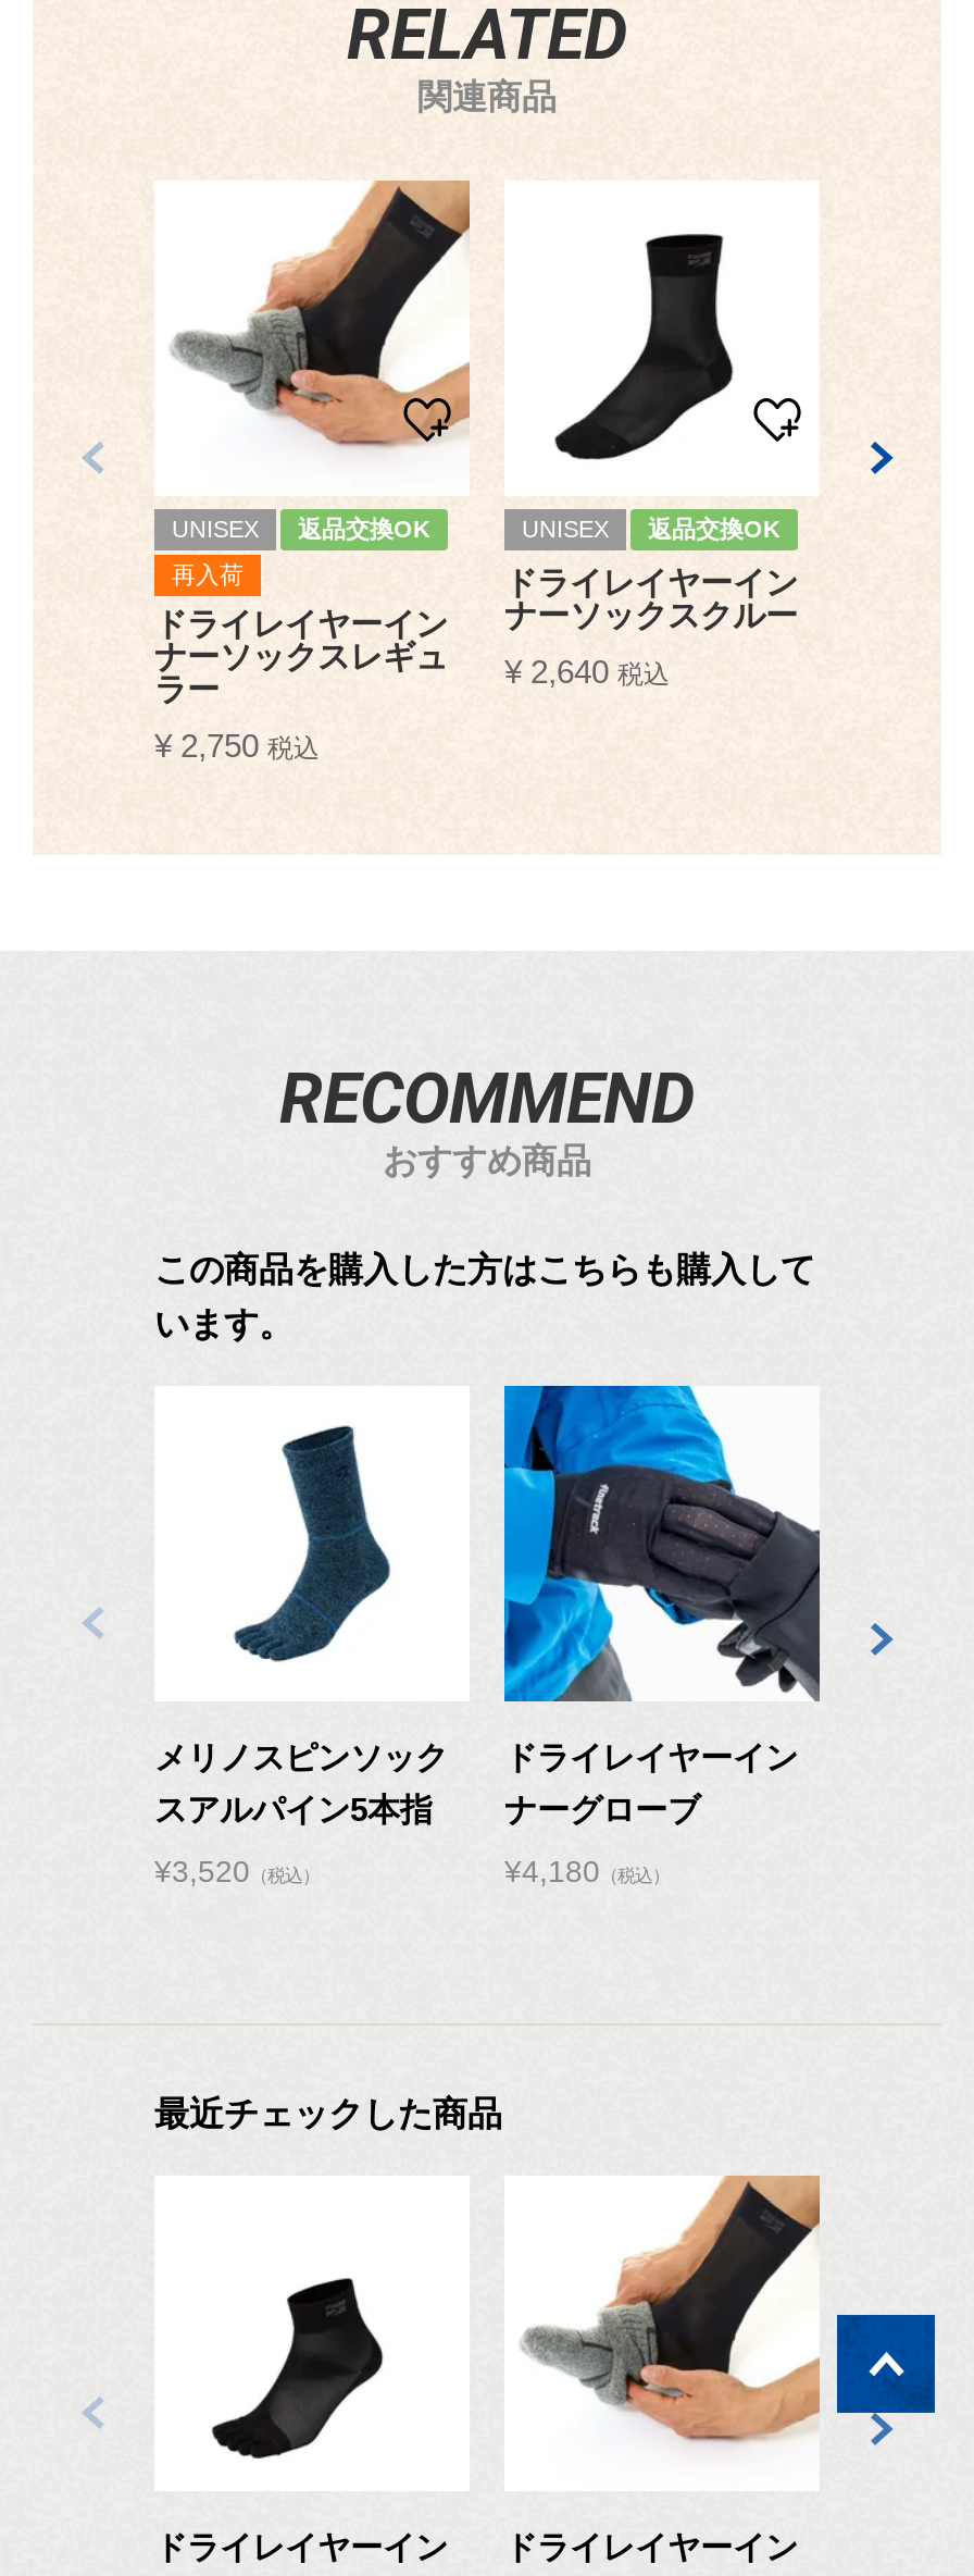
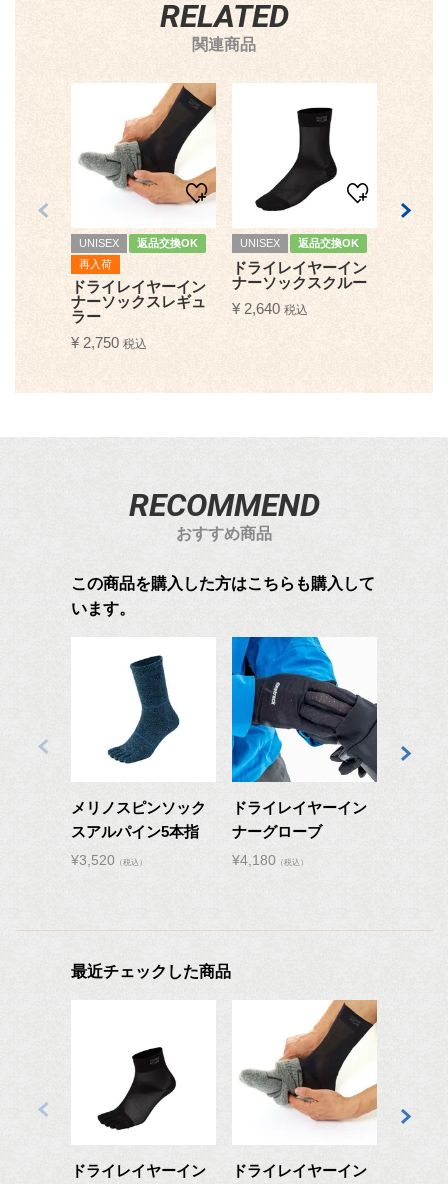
- [image]
